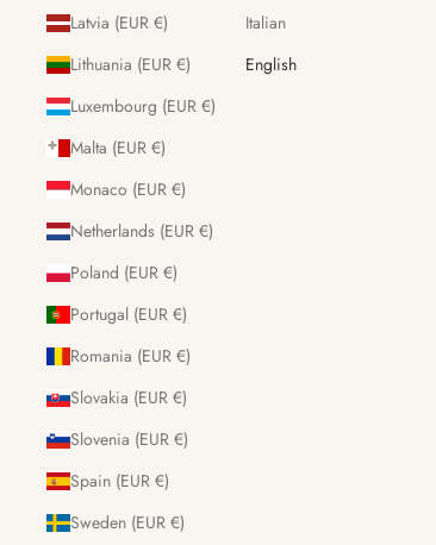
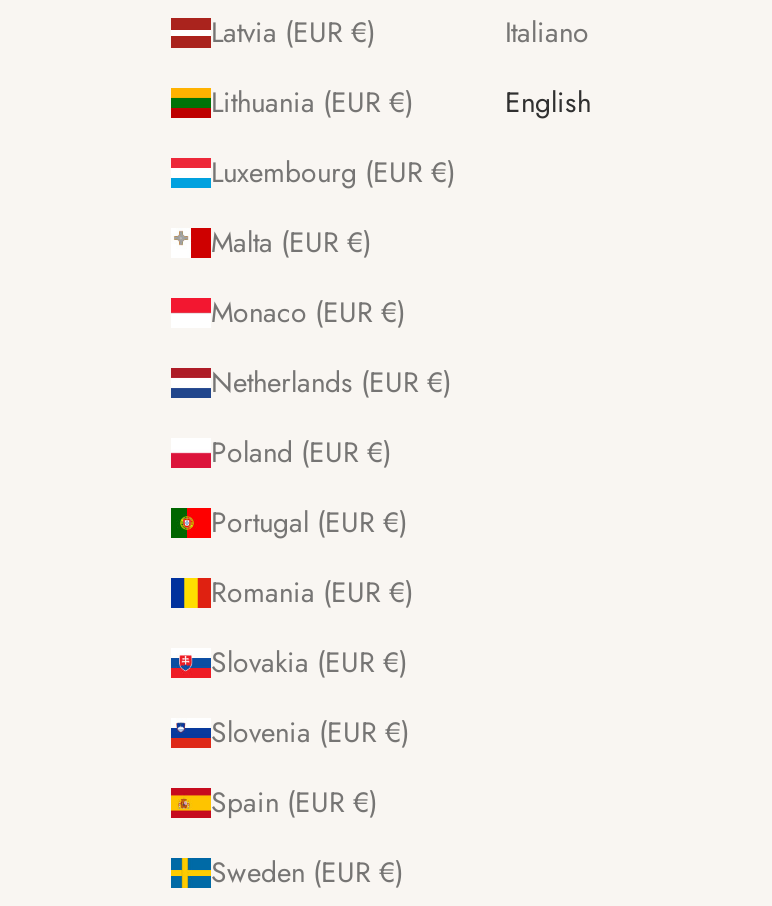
- Italian
+ Italiano
